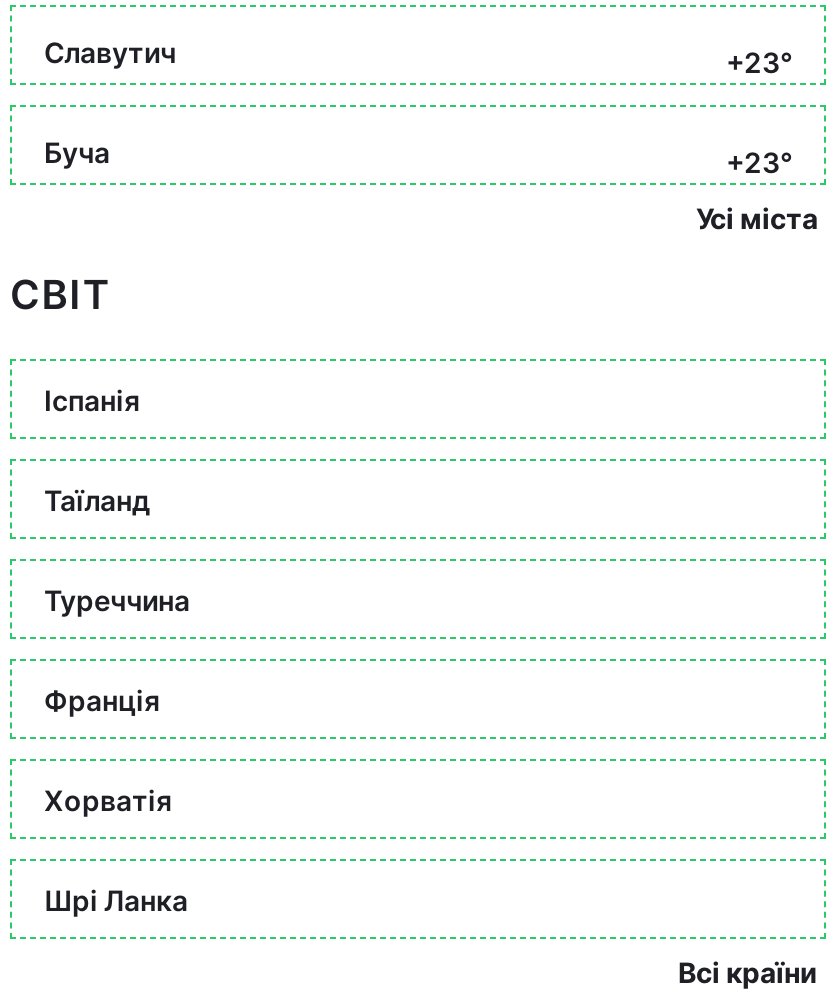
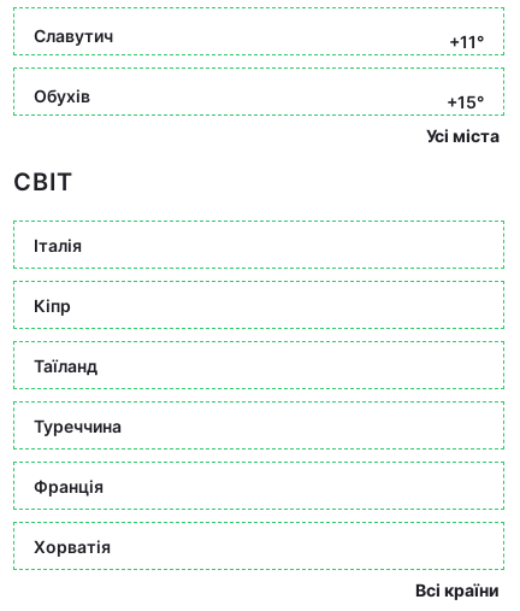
- +23°
+ +11°

- Буча
- +23°
+ Обухів
+ +15°

- Іспанія
+ Італія
+ Кіпр

moved down: Таїланд | Туреччина | Франція | Хорватія

- Шрі Ланка
